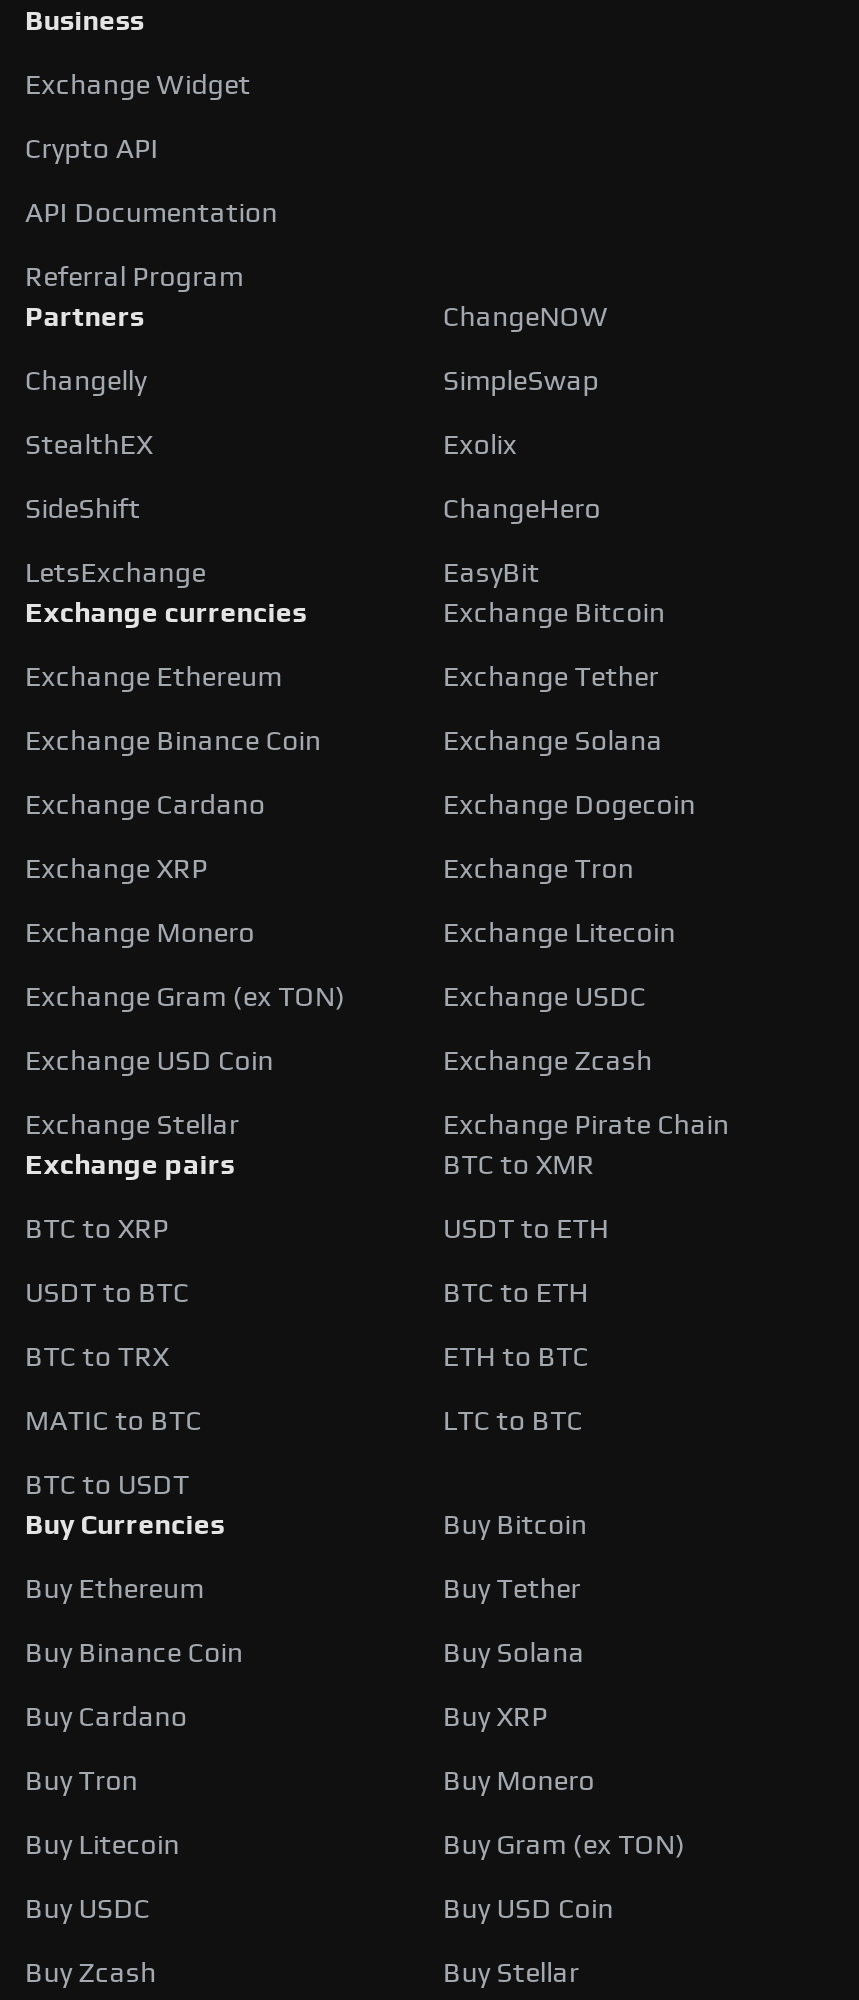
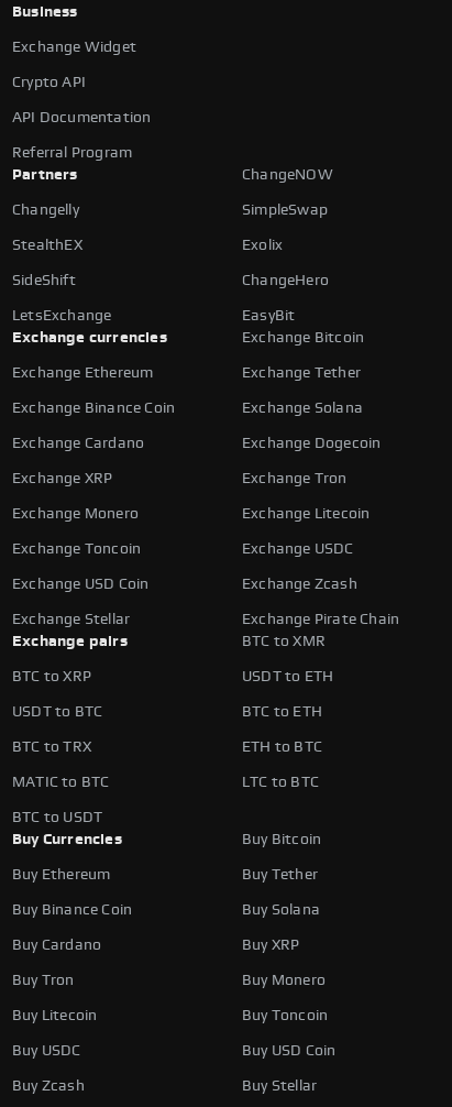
- Exchange Gram (ex TON)
+ Exchange Toncoin

- Buy Gram (ex TON)
+ Buy Toncoin
